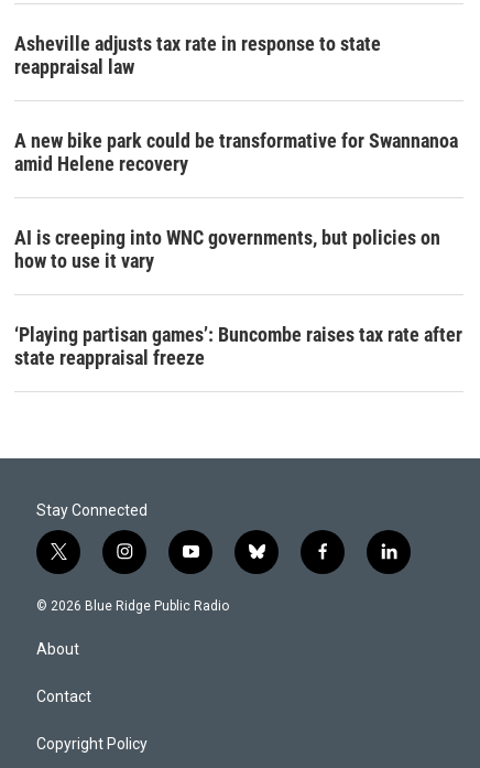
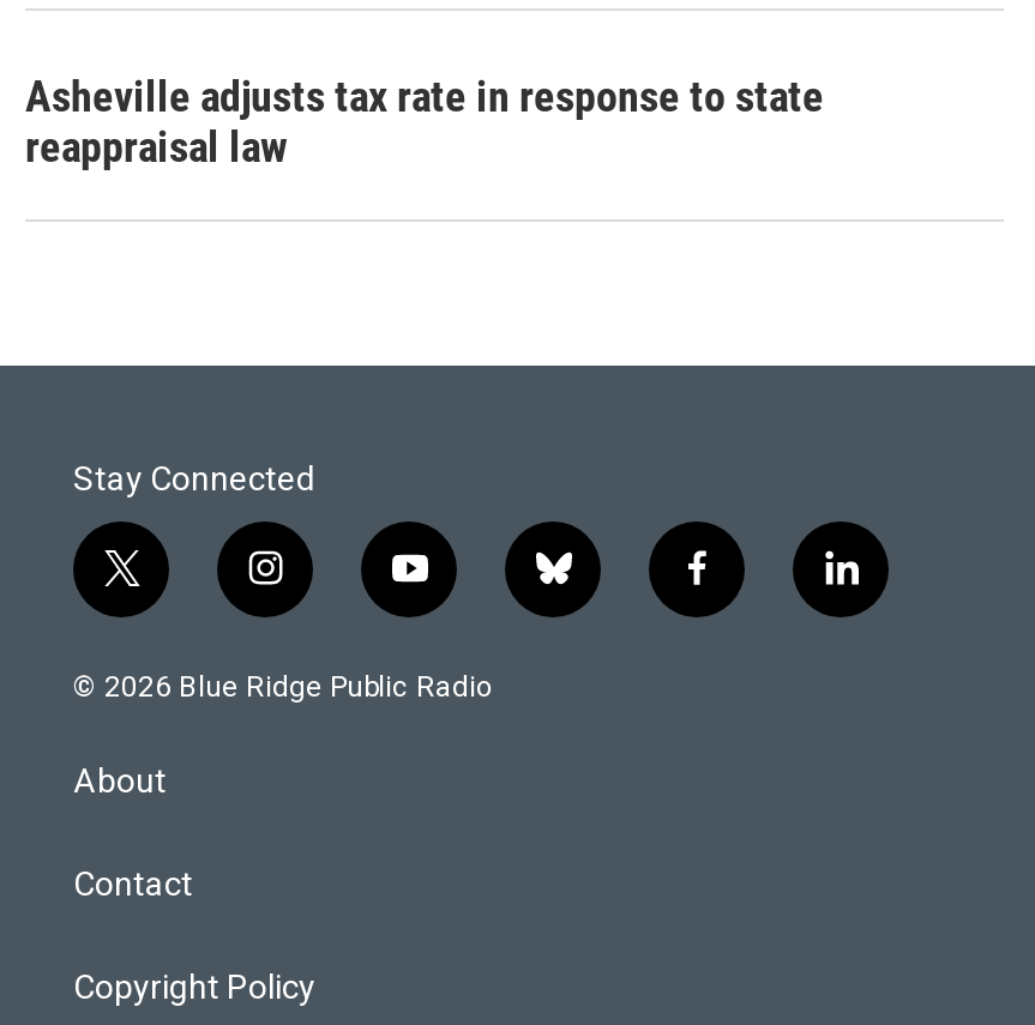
- A new bike park could be transformative for Swannanoa
- amid Helene recovery
- AI is creeping into WNC governments, but policies on
- how to use it vary
- ‘Playing partisan games’: Buncombe raises tax rate after
- state reappraisal freeze
